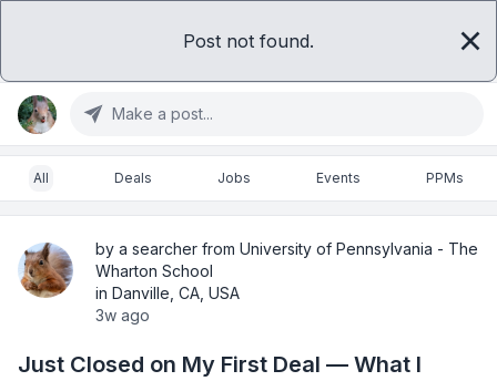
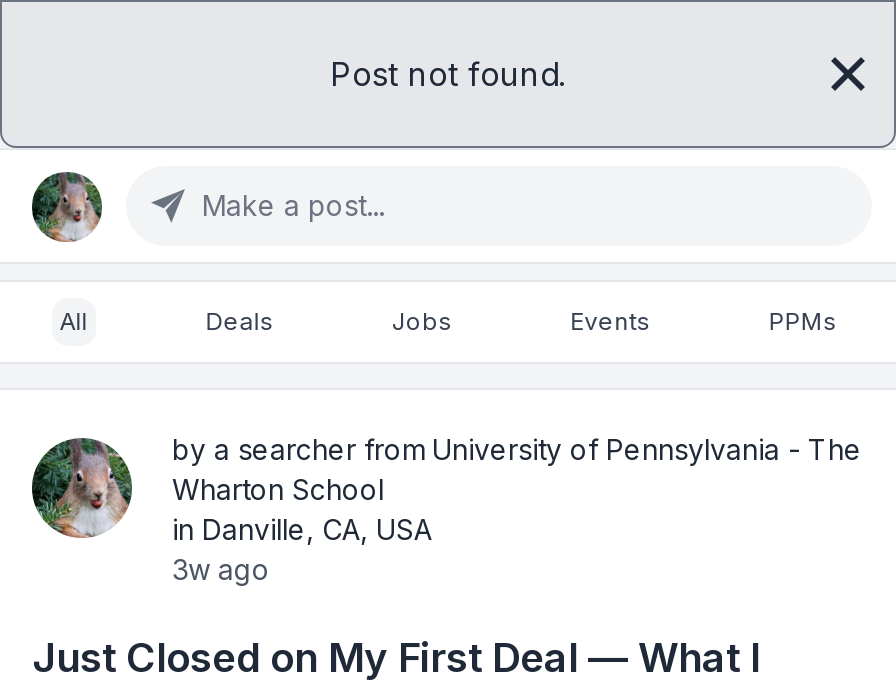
- [image]
+ [image]
